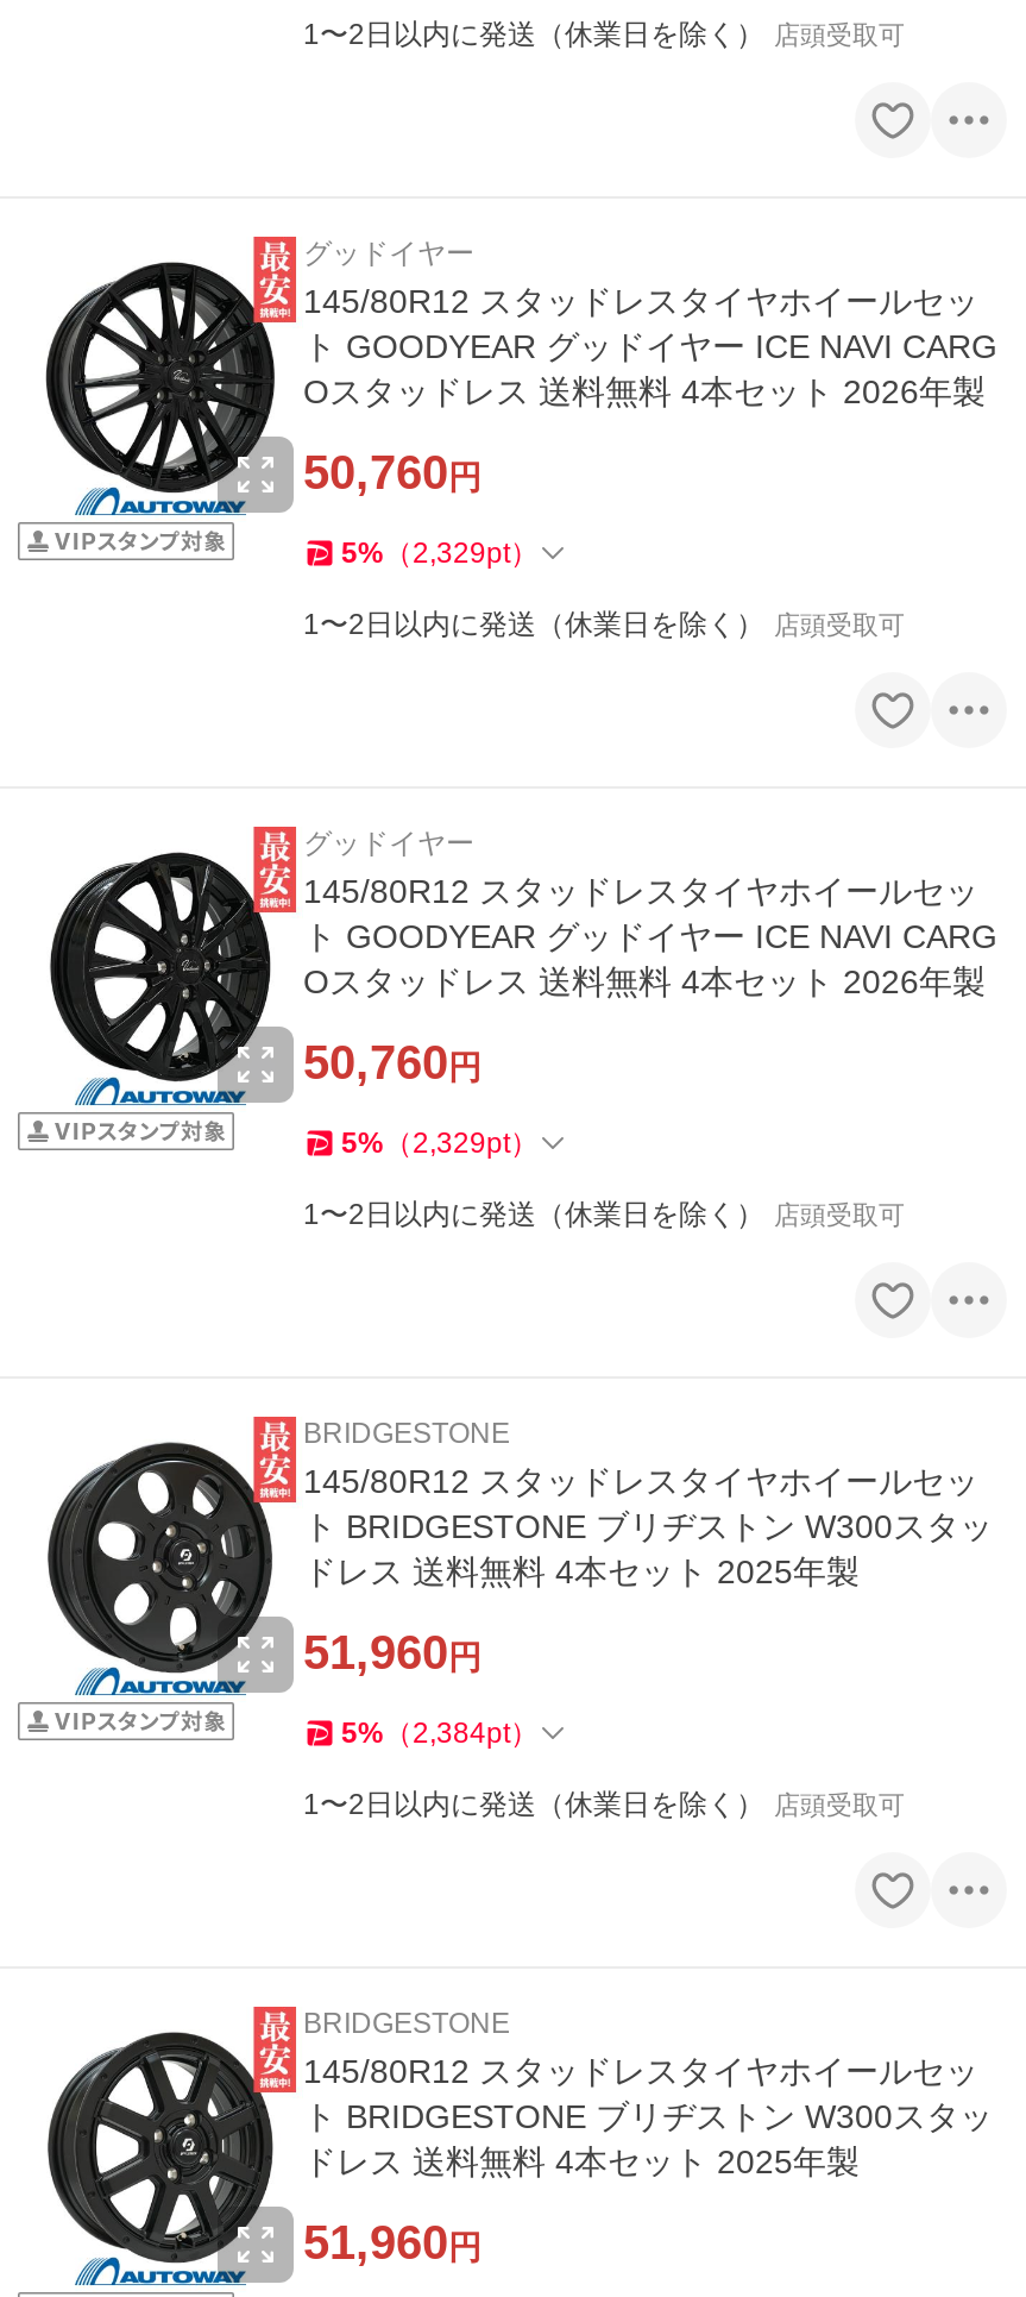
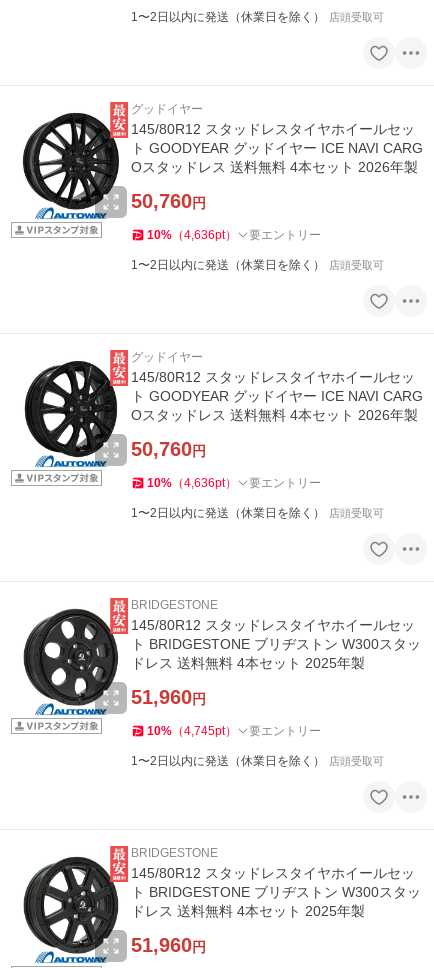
- 5%（2,329pt）
+ 10%（4,636pt）
+ 要エントリー

- 5%（2,329pt）
+ 10%（4,636pt）
+ 要エントリー

- 5%（2,384pt）
+ 10%（4,745pt）
+ 要エントリー
